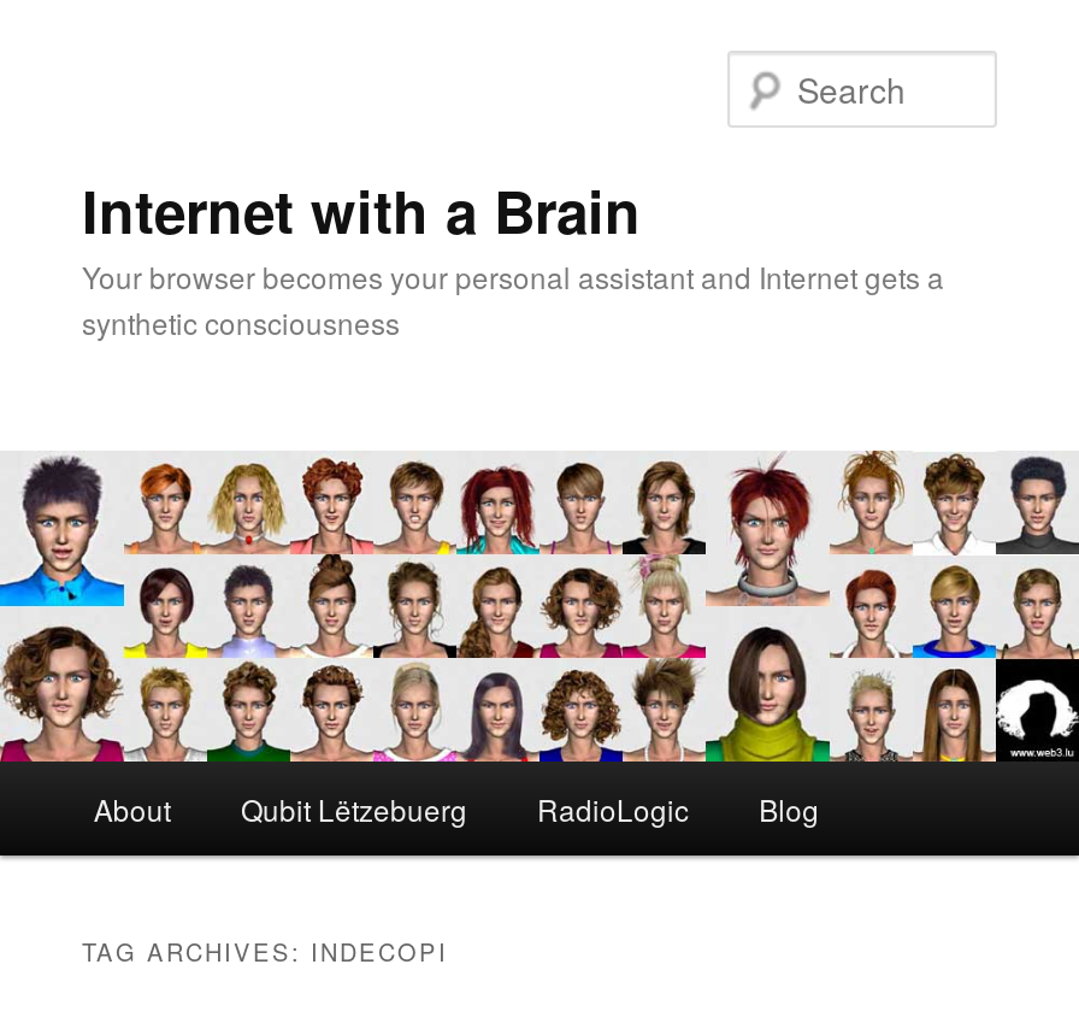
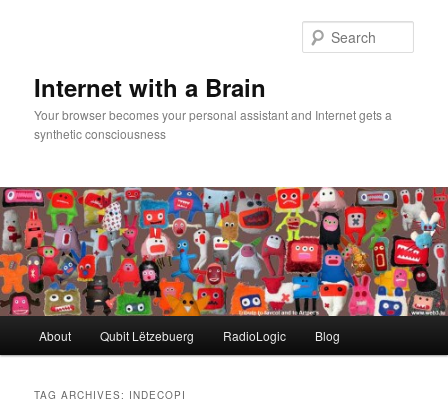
- [image]
+ [image]
